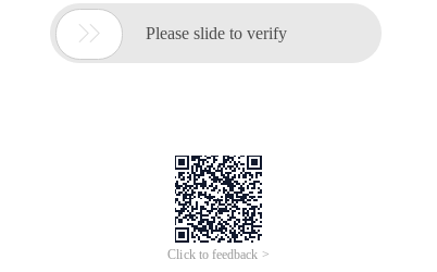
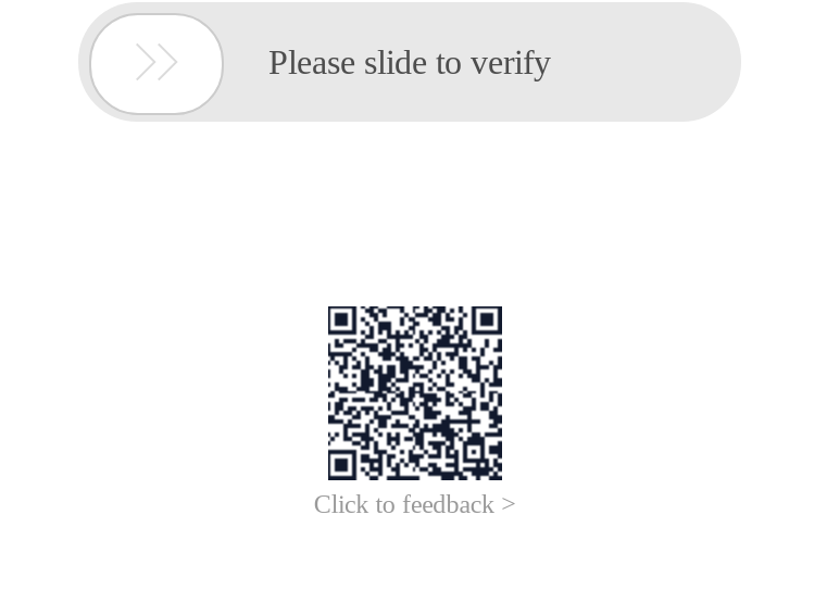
- [image]
+ [image]
